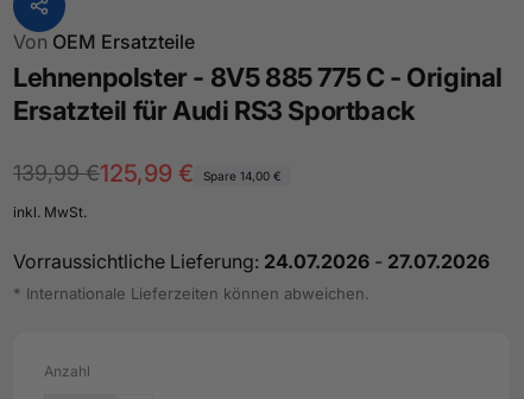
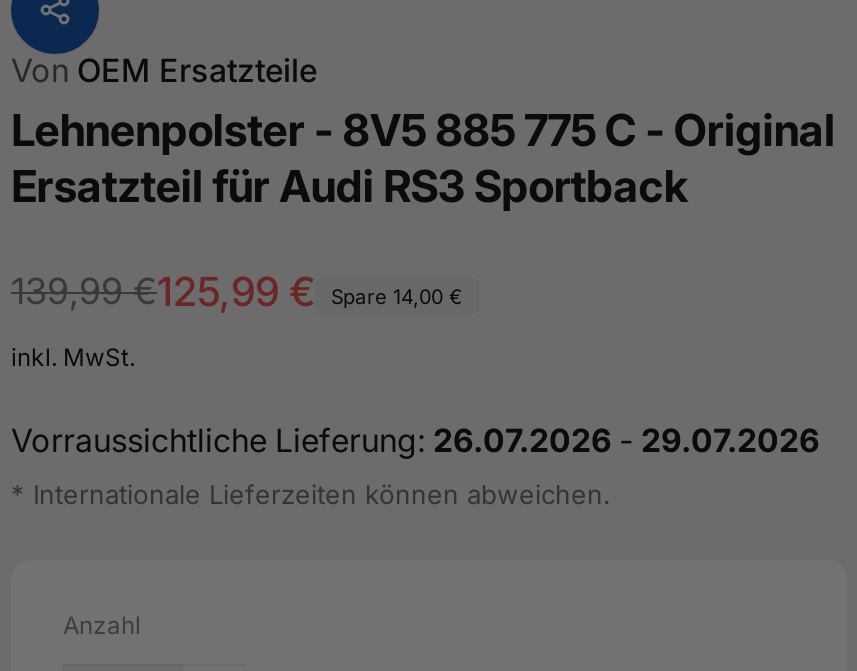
- Vorraussichtliche Lieferung: 24.07.2026 - 27.07.2026
+ Vorraussichtliche Lieferung: 26.07.2026 - 29.07.2026
